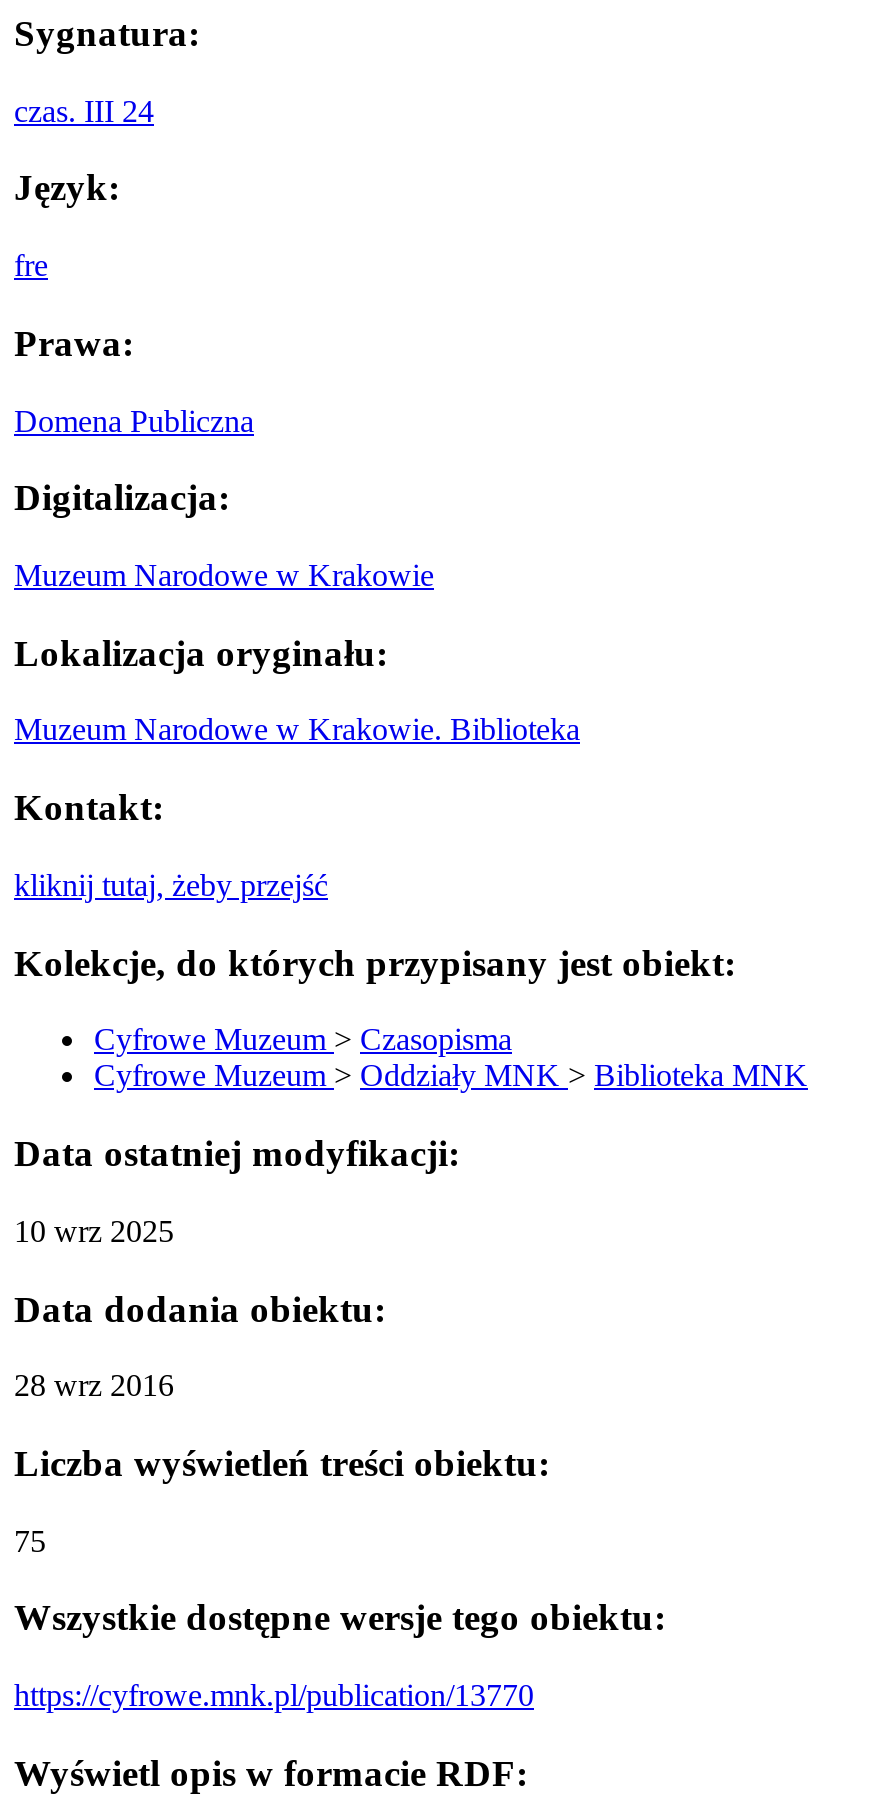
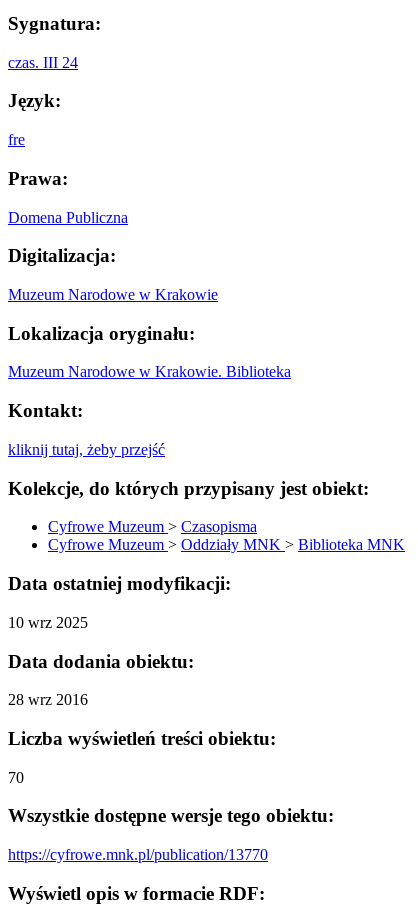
- 75
+ 70
